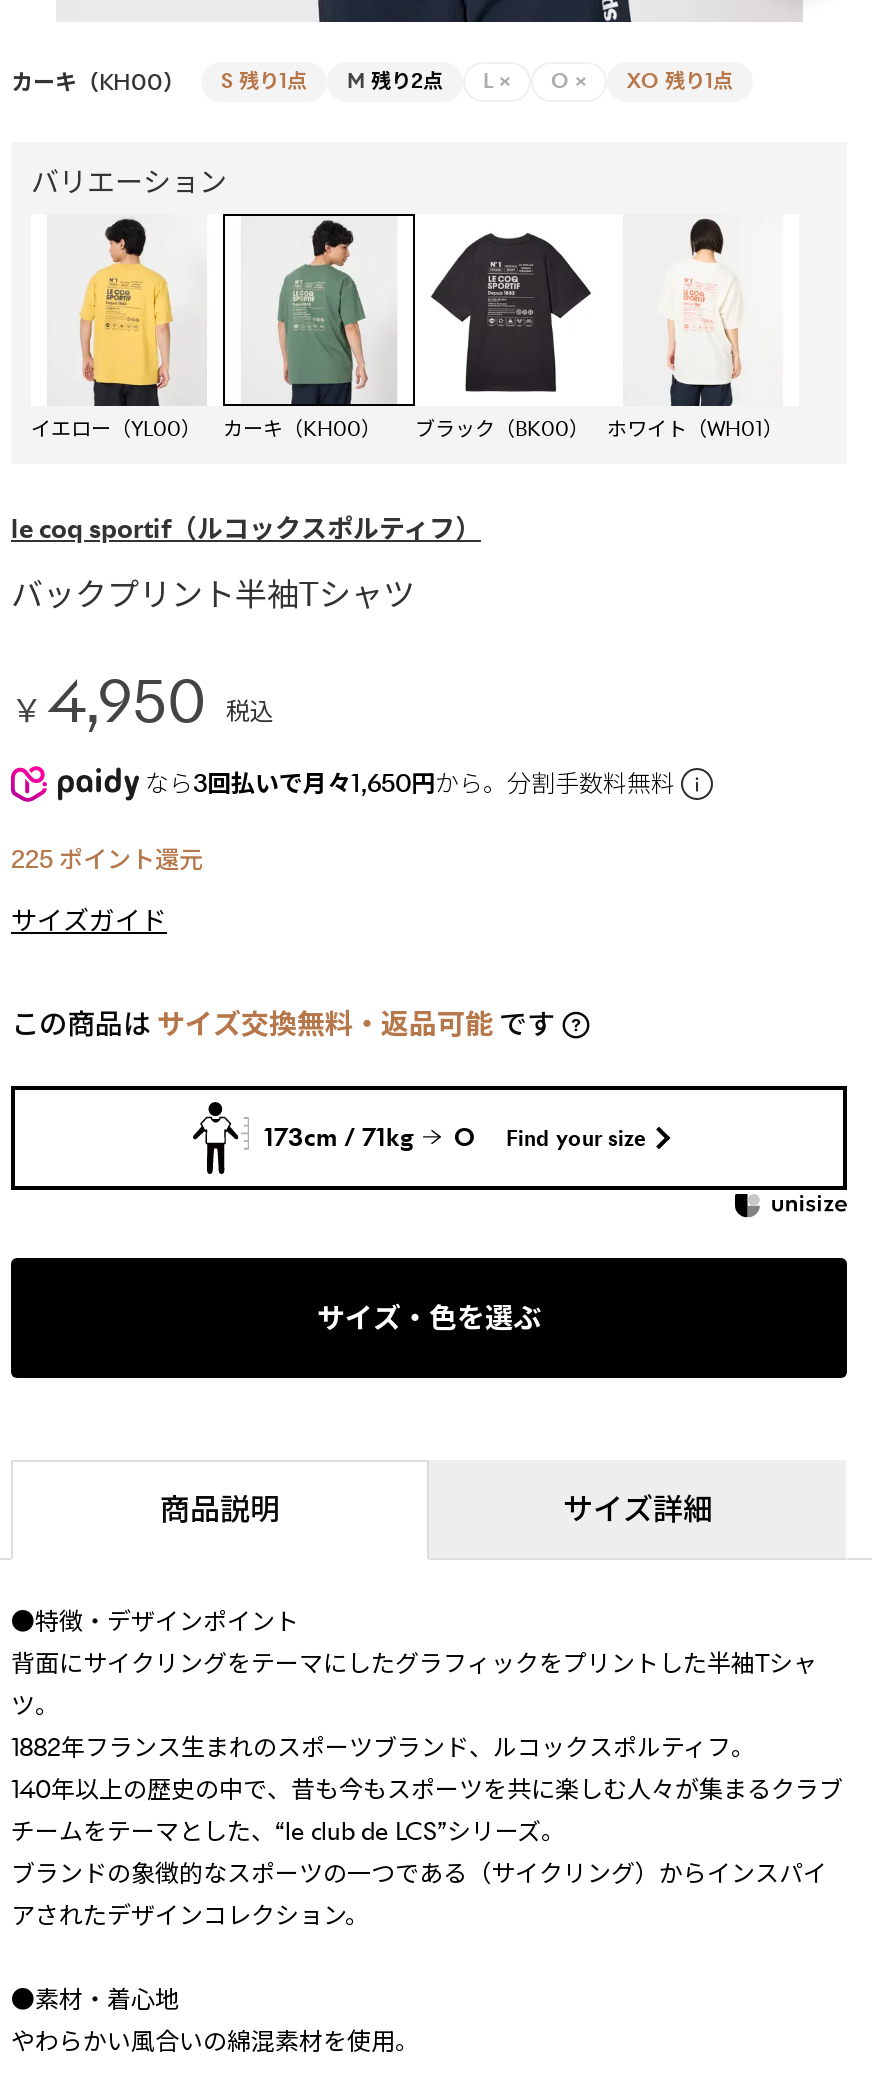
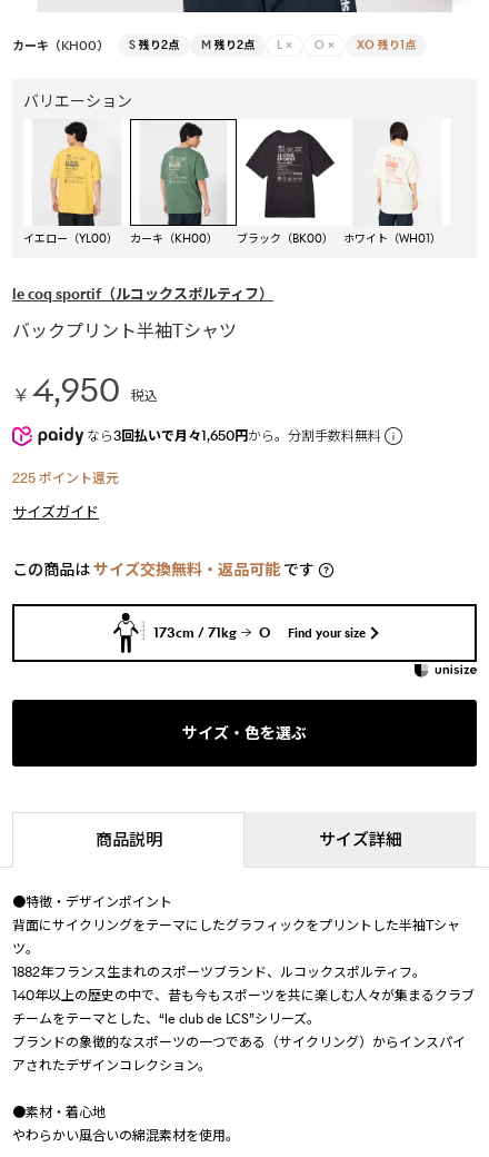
- カーキ（KH00） S 残り1点 M 残り2点 L × O × XO 残り1点
+ カーキ（KH00） S 残り2点 M 残り2点 L × O × XO 残り1点
